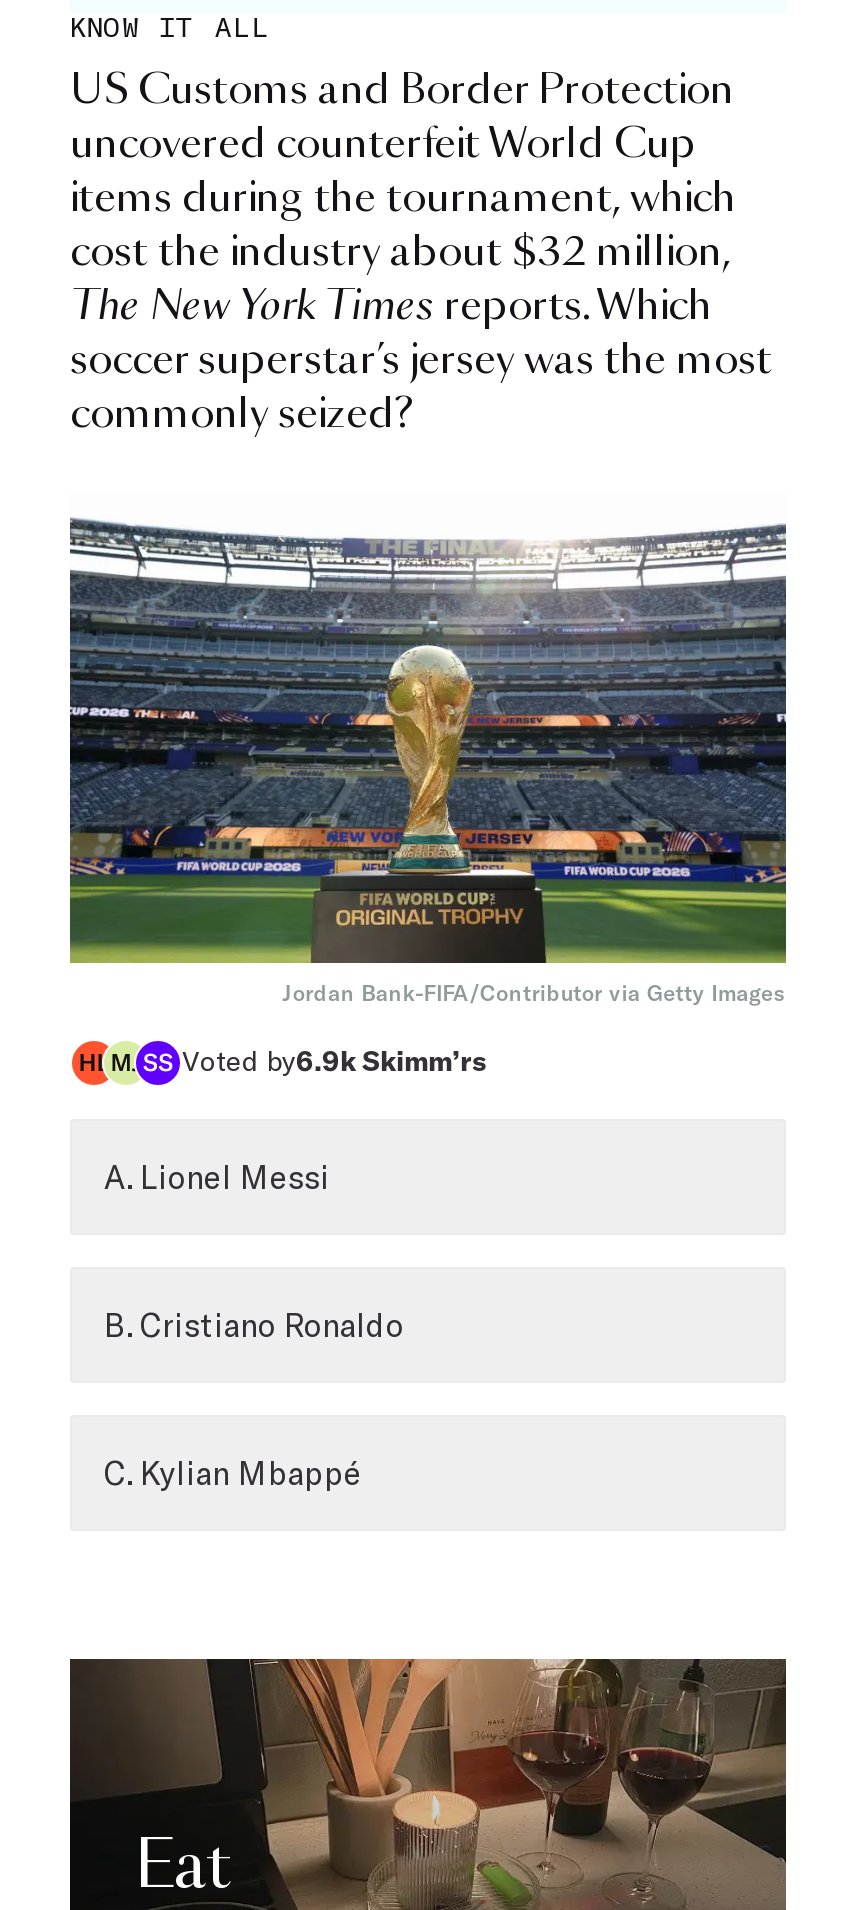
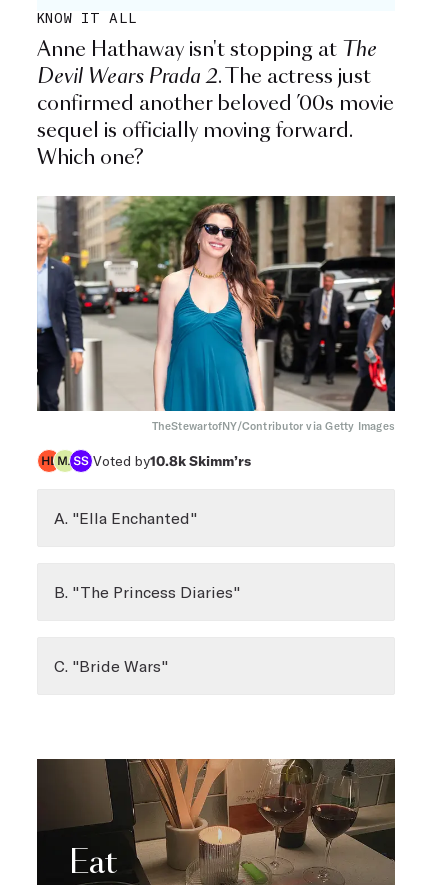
- US Customs and Border Protection
- uncovered counterfeit World Cup
- items during the tournament, which
- cost the industry about $32 million,
- The New York Times reports. Which
- soccer superstar’s jersey was the most
- commonly seized?
+ Anne Hathaway isn't stopping at The
+ Devil Wears Prada 2. The actress just
+ confirmed another beloved ’00s movie
+ sequel is officially moving forward.
+ Which one?

- [image]
- Jordan Bank-FIFA/Contributor via Getty Images
+ [image]
+ TheStewartofNY/Contributor via Getty Images

- Voted by6.9kSkimm’rs
+ Voted by10.8kSkimm’rs

- A. Lionel Messi
+ A. "Ella Enchanted"

- B. Cristiano Ronaldo
+ B. "The Princess Diaries"

- C. Kylian Mbappé
+ C. "Bride Wars"
